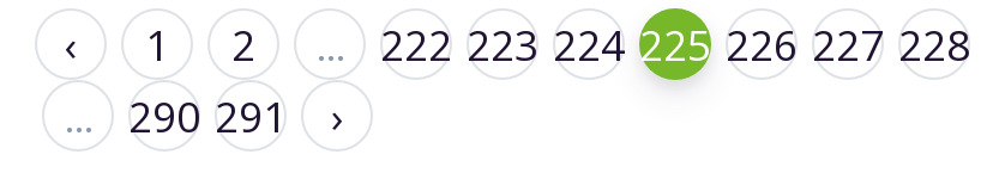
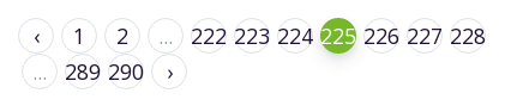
- 290 291
+ 289 290
